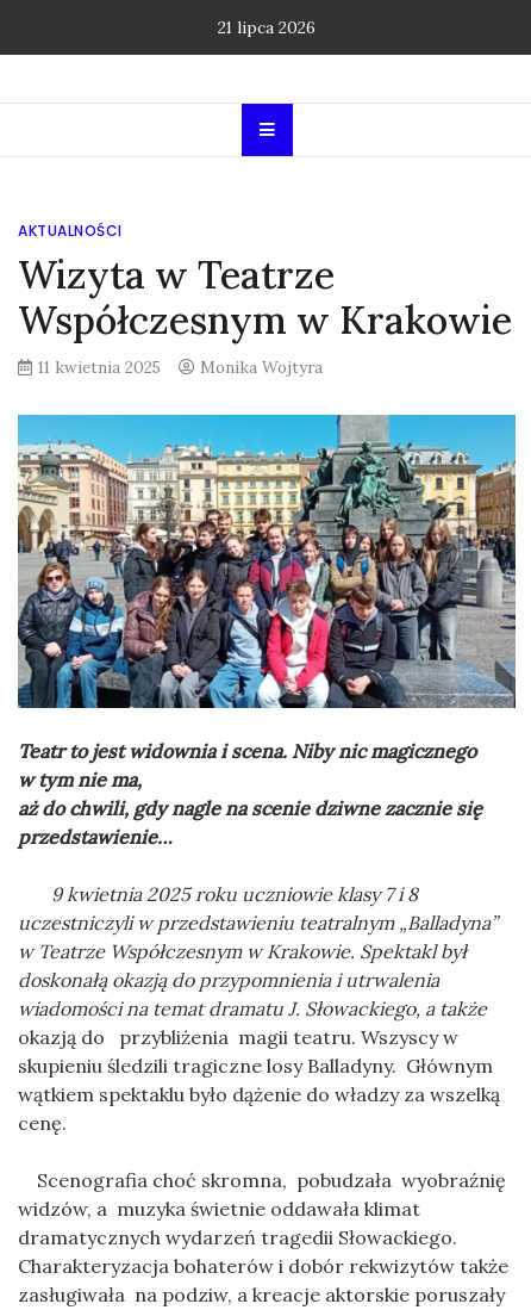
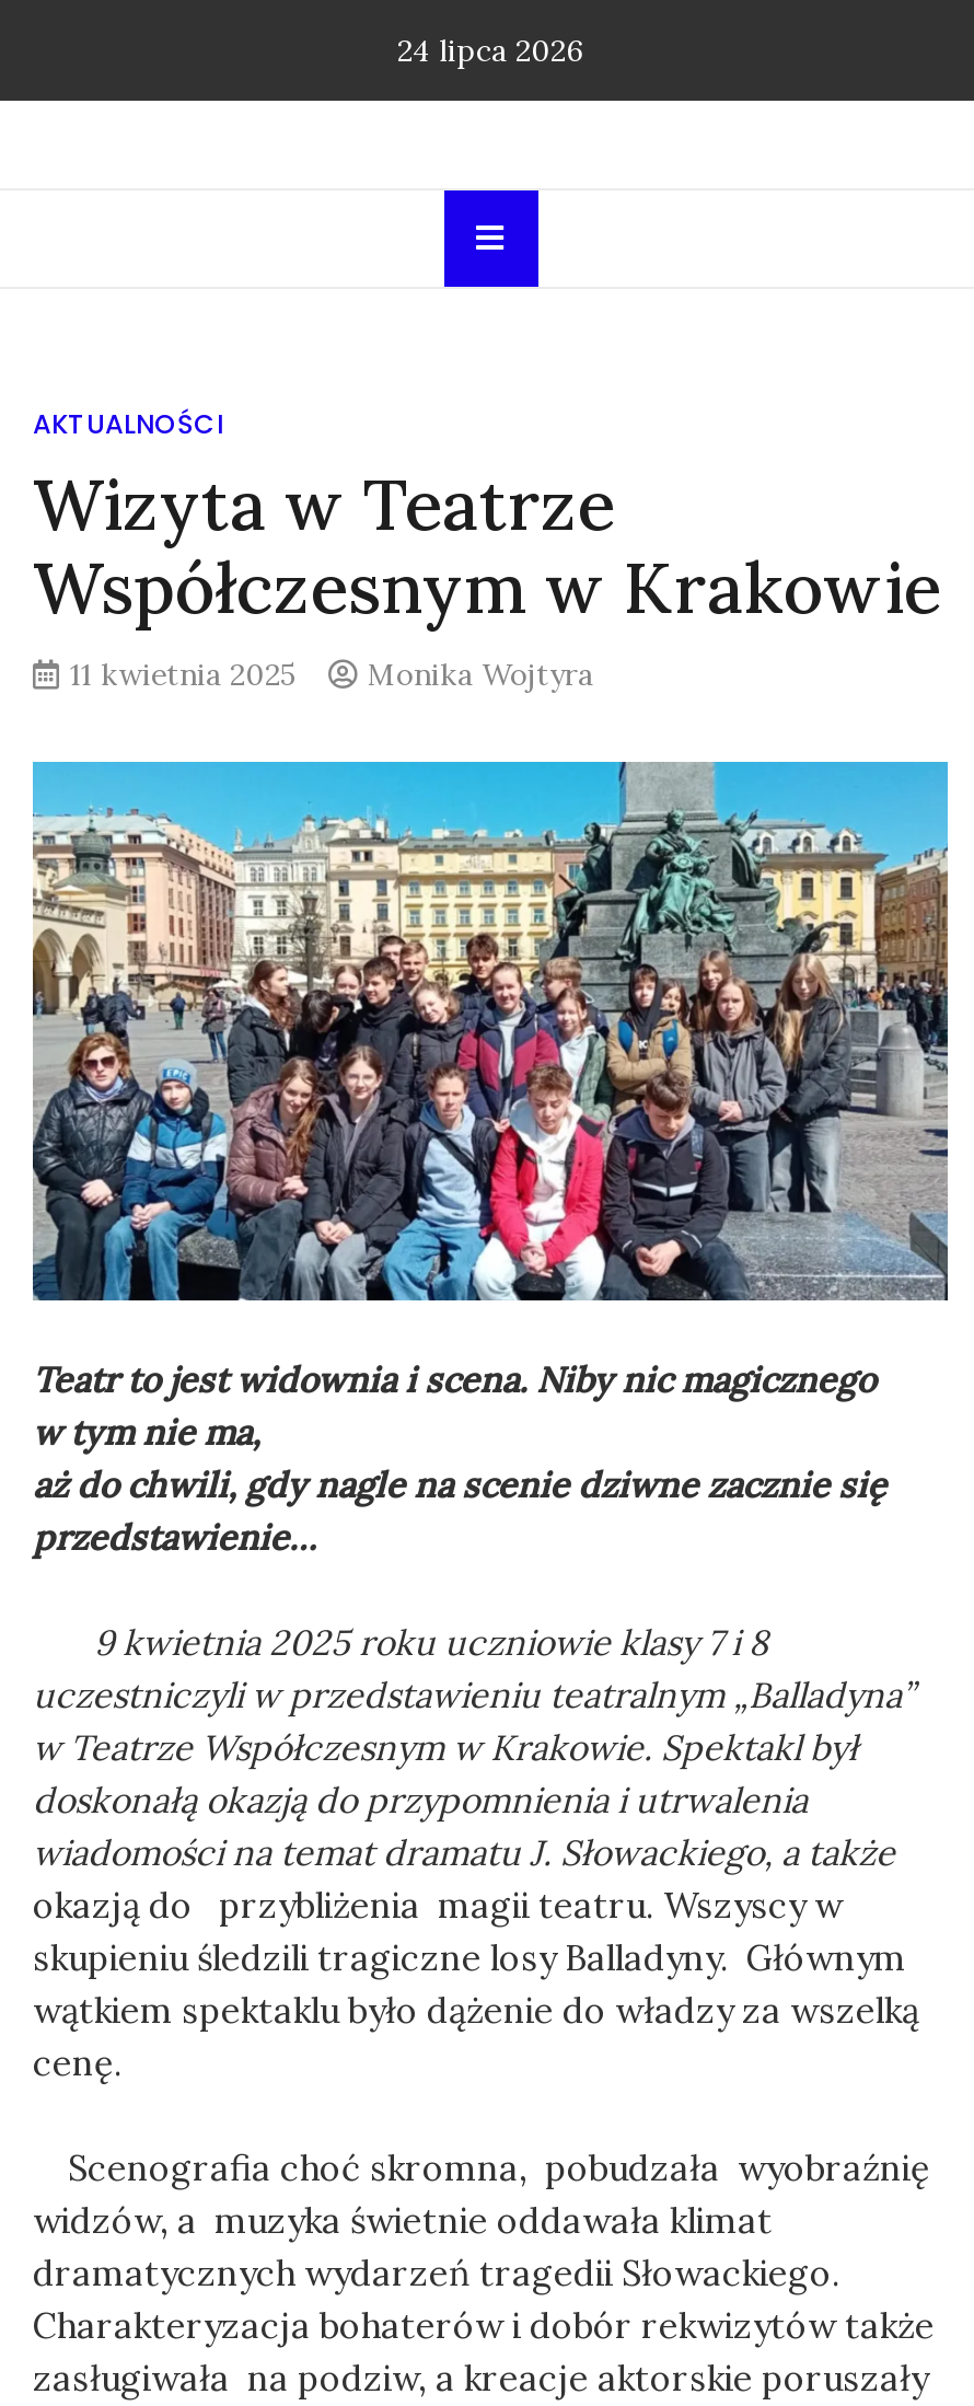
- 21 lipca 2026
+ 24 lipca 2026
